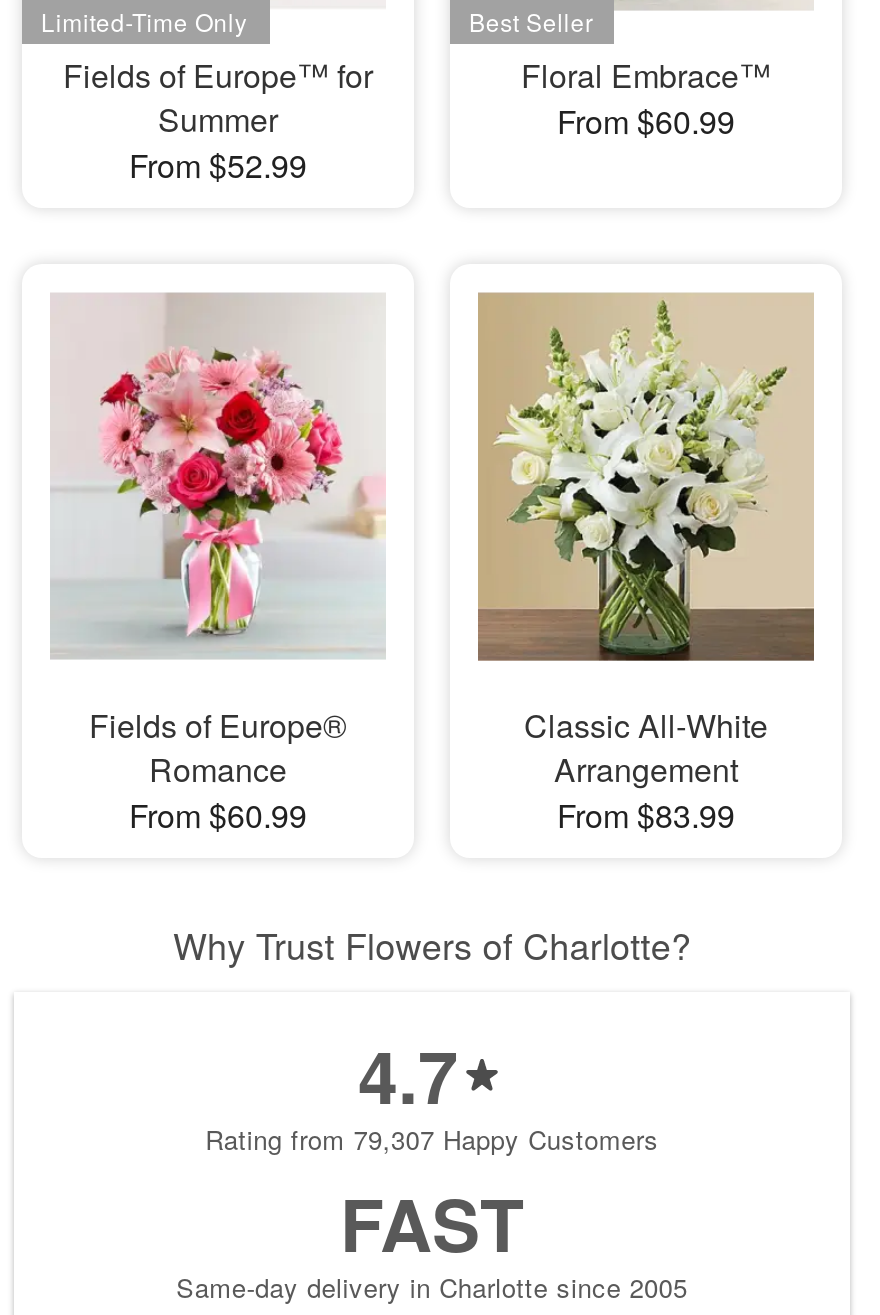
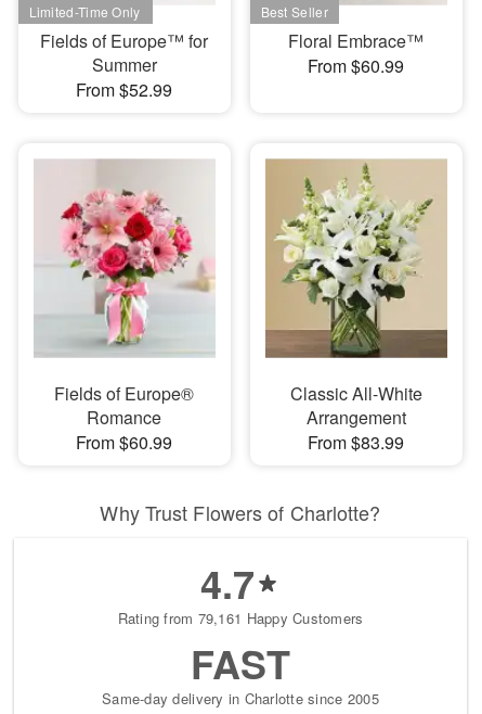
- Rating from 79,307 Happy Customers
+ Rating from 79,161 Happy Customers
